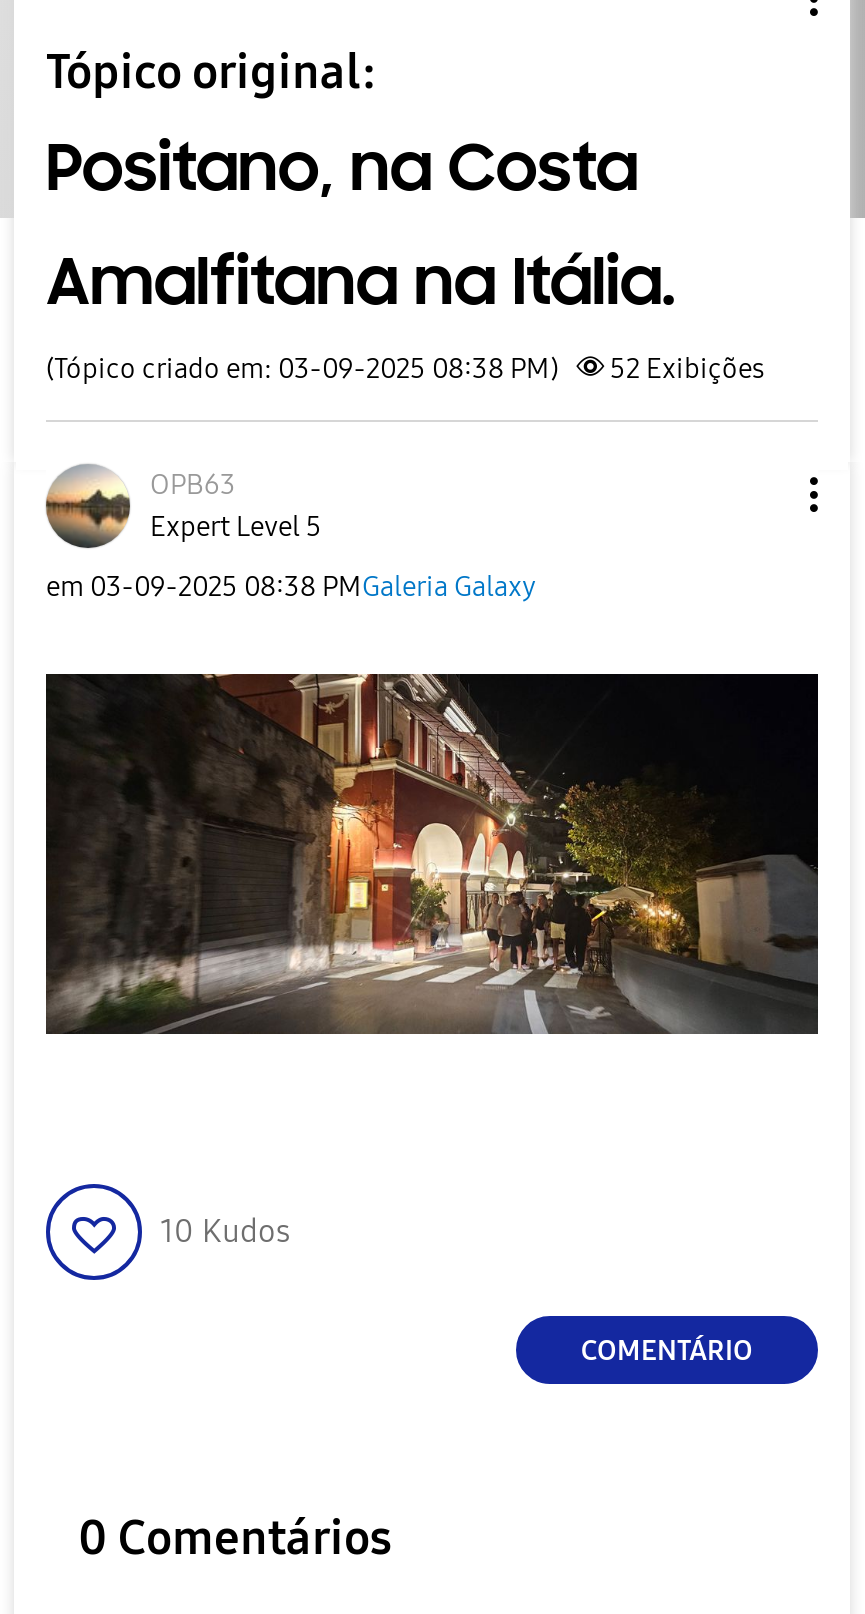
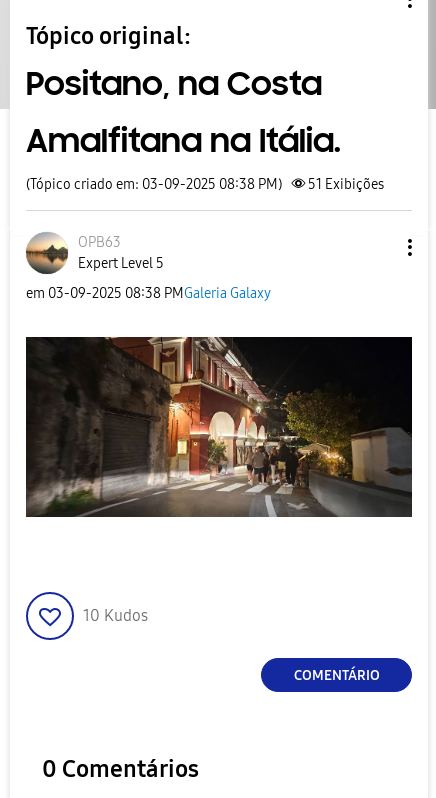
- (Tópico criado em: 03-09-2025 08:38 PM) 52 Exibições
+ (Tópico criado em: 03-09-2025 08:38 PM) 51 Exibições
